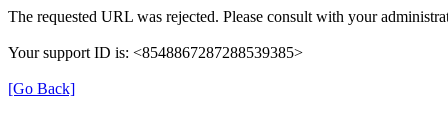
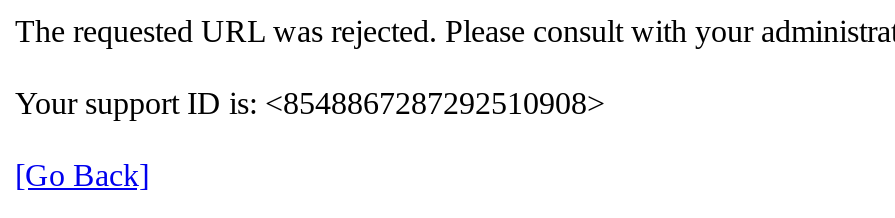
- Your support ID is: <8548867287288539385>
+ Your support ID is: <8548867287292510908>
